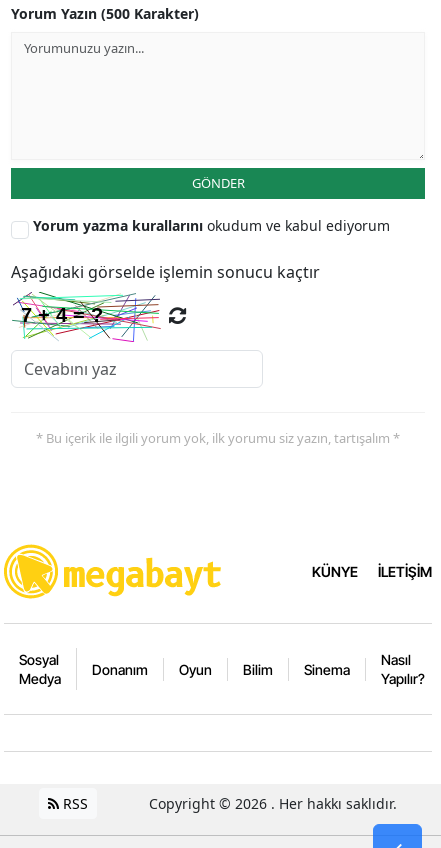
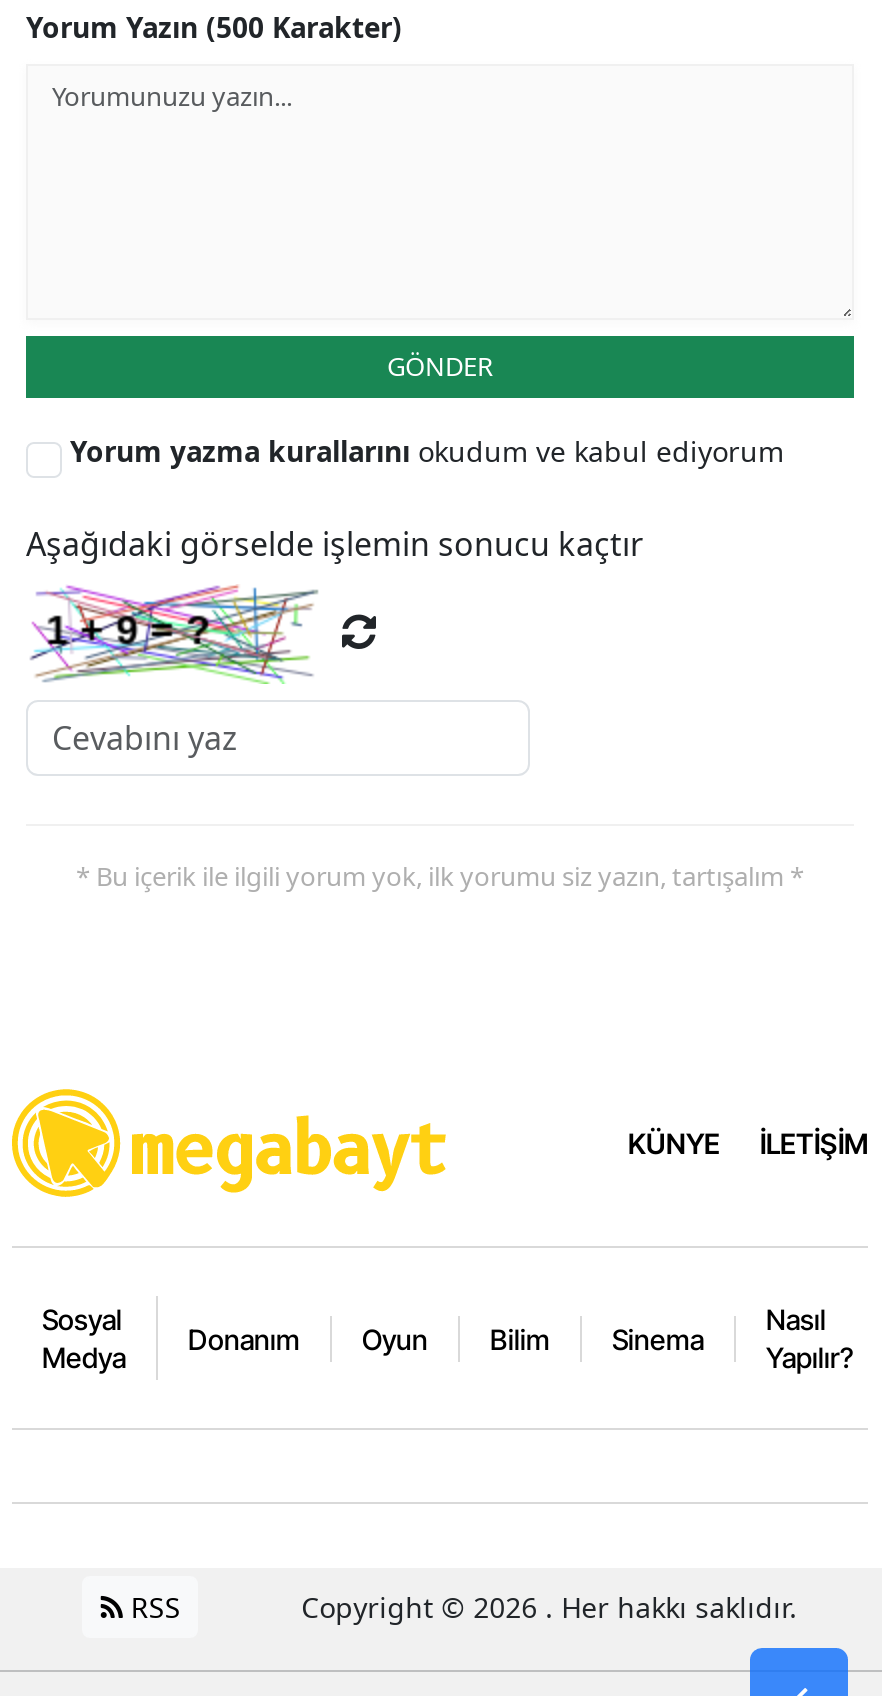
- [image]
+ [image]
